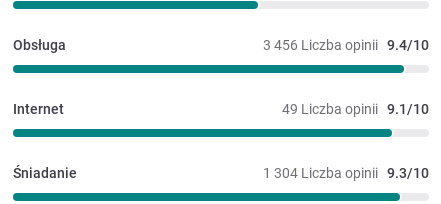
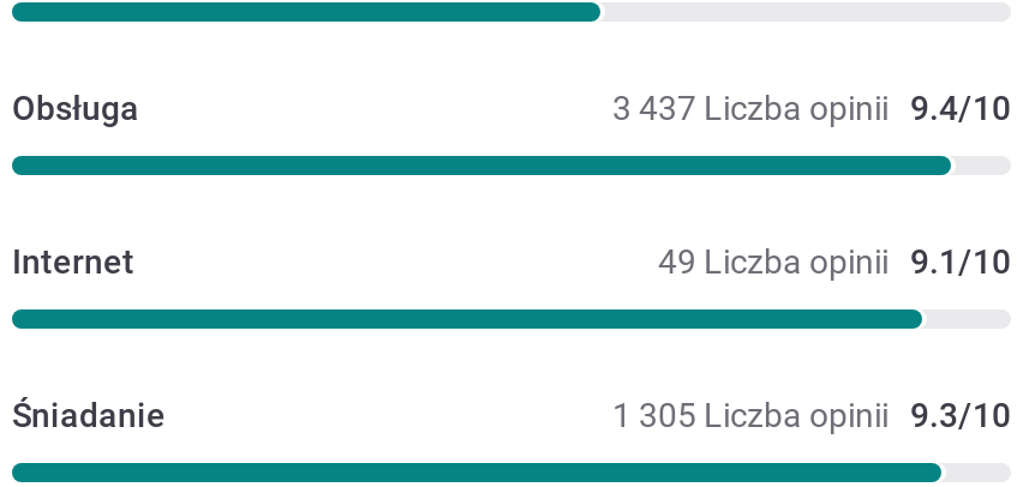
- 3 456 Liczba opinii 9.4/10
+ 3 437 Liczba opinii 9.4/10

- 1 304 Liczba opinii 9.3/10
+ 1 305 Liczba opinii 9.3/10
